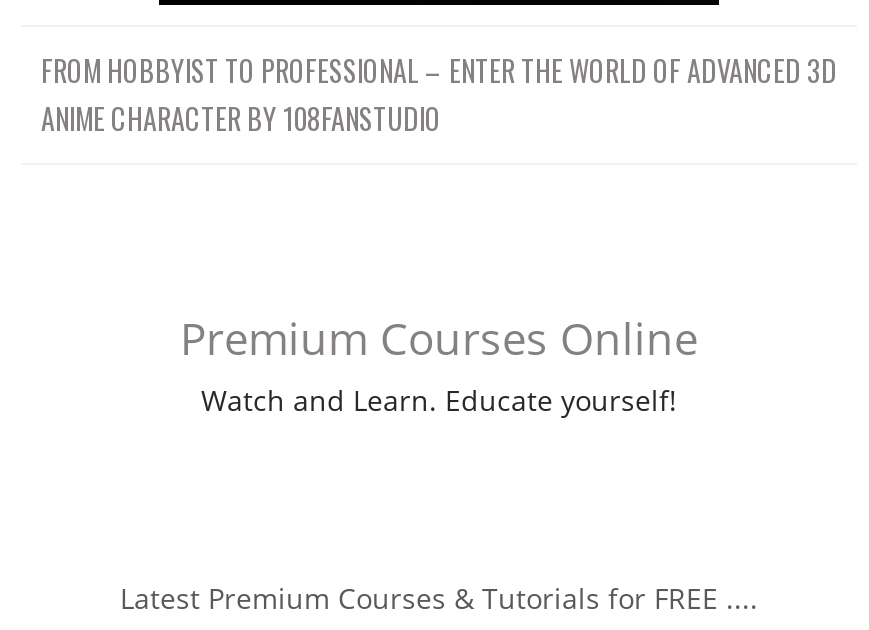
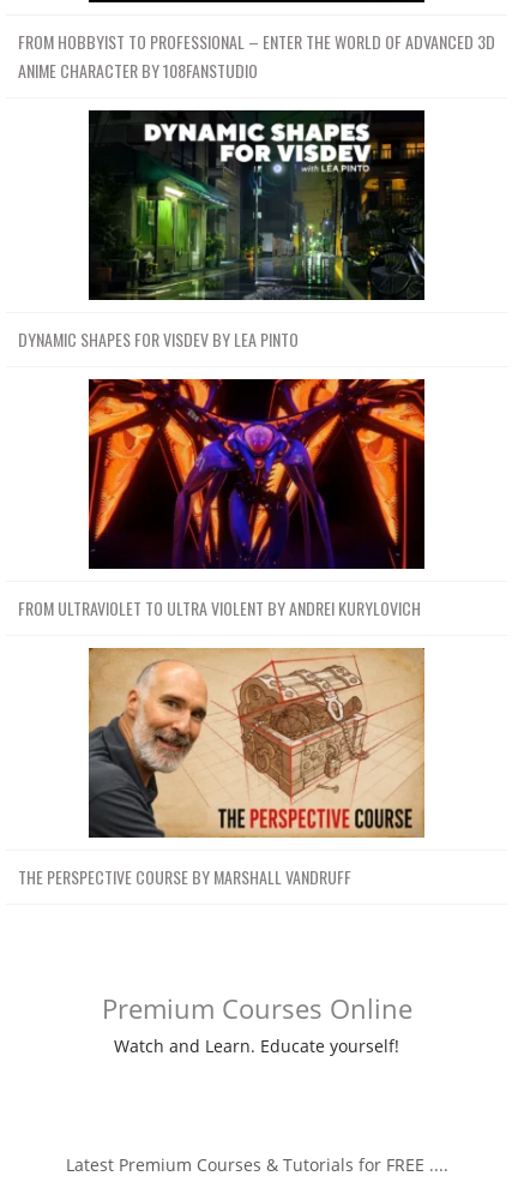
+ [image]
+ DYNAMIC SHAPES FOR VISDEV BY LEA PINTO

+ [image]
+ FROM ULTRAVIOLET TO ULTRA VIOLENT BY ANDREI KURYLOVICH

+ [image]
+ THE PERSPECTIVE COURSE BY MARSHALL VANDRUFF
